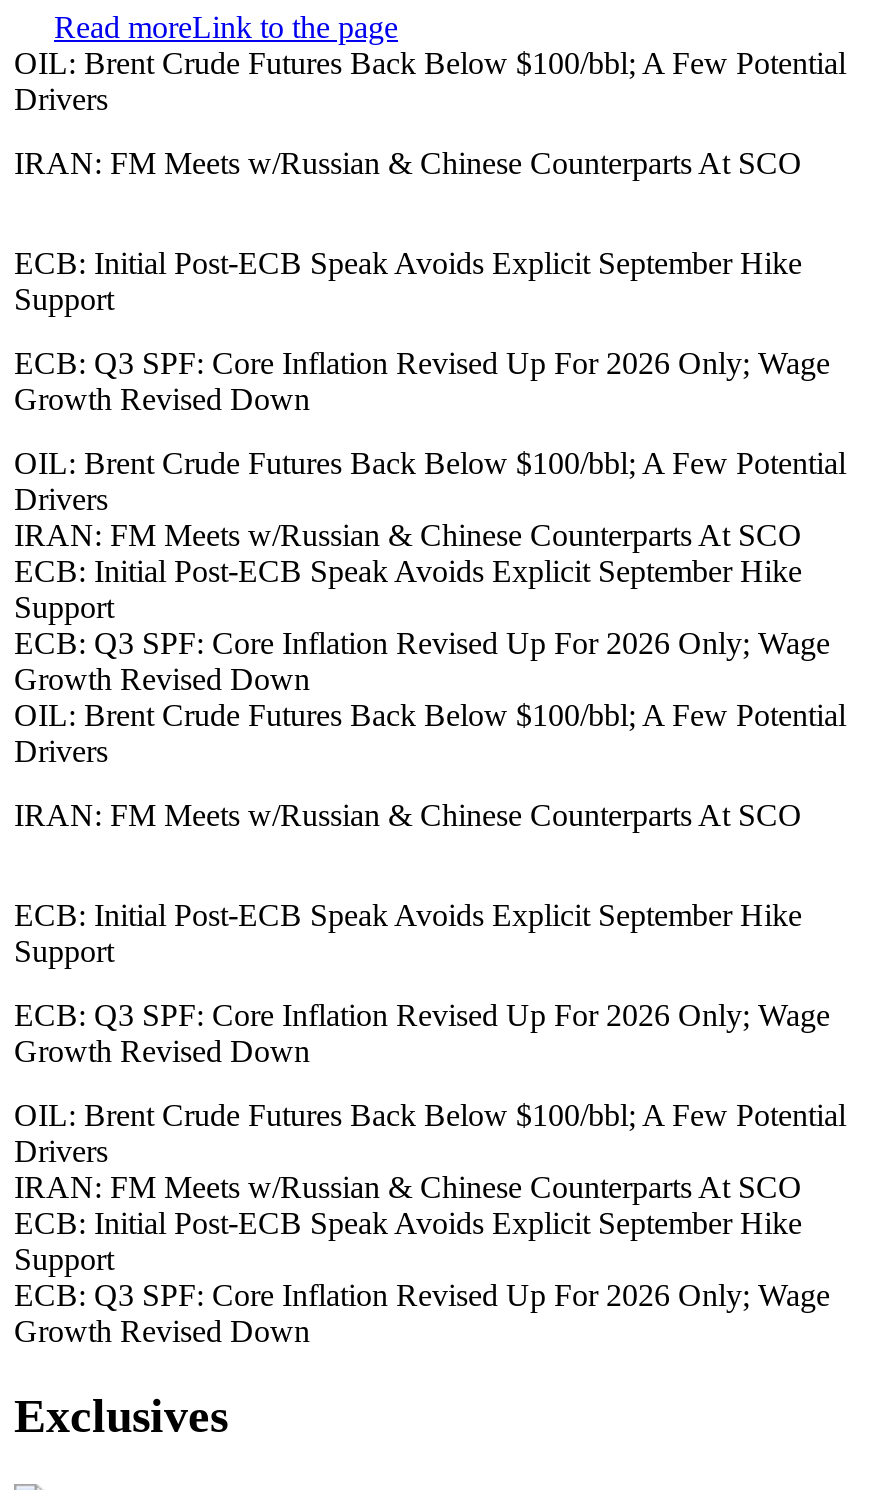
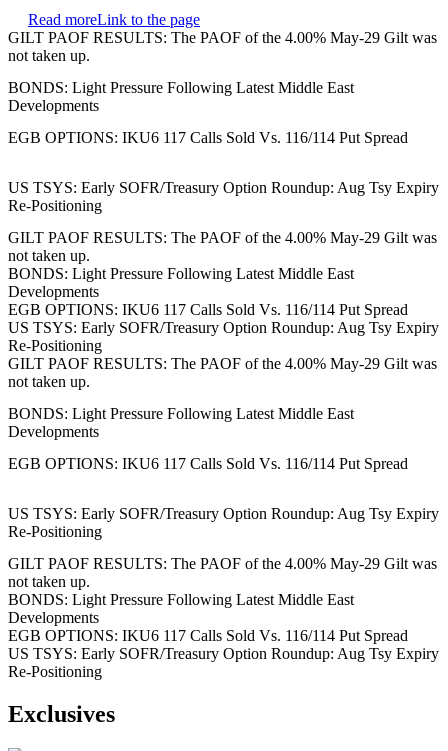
- OIL: Brent Crude Futures Back Below $100/bbl; A Few Potential
- Drivers
+ GILT PAOF RESULTS: The PAOF of the 4.00% May-29 Gilt was
+ not taken up.

- IRAN: FM Meets w/Russian & Chinese Counterparts At SCO
+ BONDS: Light Pressure Following Latest Middle East
+ Developments

- ECB: Initial Post-ECB Speak Avoids Explicit September Hike
- Support
+ EGB OPTIONS: IKU6 117 Calls Sold Vs. 116/114 Put Spread

- ECB: Q3 SPF: Core Inflation Revised Up For 2026 Only; Wage
- Growth Revised Down
+ US TSYS: Early SOFR/Treasury Option Roundup: Aug Tsy Expiry
+ Re-Positioning

- OIL: Brent Crude Futures Back Below $100/bbl; A Few Potential
- Drivers
- IRAN: FM Meets w/Russian & Chinese Counterparts At SCO
- ECB: Initial Post-ECB Speak Avoids Explicit September Hike
- Support
- ECB: Q3 SPF: Core Inflation Revised Up For 2026 Only; Wage
- Growth Revised Down
- OIL: Brent Crude Futures Back Below $100/bbl; A Few Potential
- Drivers
+ GILT PAOF RESULTS: The PAOF of the 4.00% May-29 Gilt was
+ not taken up.
+ BONDS: Light Pressure Following Latest Middle East
+ Developments
+ EGB OPTIONS: IKU6 117 Calls Sold Vs. 116/114 Put Spread
+ US TSYS: Early SOFR/Treasury Option Roundup: Aug Tsy Expiry
+ Re-Positioning
+ GILT PAOF RESULTS: The PAOF of the 4.00% May-29 Gilt was
+ not taken up.

- IRAN: FM Meets w/Russian & Chinese Counterparts At SCO
+ BONDS: Light Pressure Following Latest Middle East
+ Developments

- ECB: Initial Post-ECB Speak Avoids Explicit September Hike
- Support
+ EGB OPTIONS: IKU6 117 Calls Sold Vs. 116/114 Put Spread

- ECB: Q3 SPF: Core Inflation Revised Up For 2026 Only; Wage
- Growth Revised Down
+ US TSYS: Early SOFR/Treasury Option Roundup: Aug Tsy Expiry
+ Re-Positioning

- OIL: Brent Crude Futures Back Below $100/bbl; A Few Potential
- Drivers
- IRAN: FM Meets w/Russian & Chinese Counterparts At SCO
- ECB: Initial Post-ECB Speak Avoids Explicit September Hike
- Support
- ECB: Q3 SPF: Core Inflation Revised Up For 2026 Only; Wage
- Growth Revised Down
+ GILT PAOF RESULTS: The PAOF of the 4.00% May-29 Gilt was
+ not taken up.
+ BONDS: Light Pressure Following Latest Middle East
+ Developments
+ EGB OPTIONS: IKU6 117 Calls Sold Vs. 116/114 Put Spread
+ US TSYS: Early SOFR/Treasury Option Roundup: Aug Tsy Expiry
+ Re-Positioning
